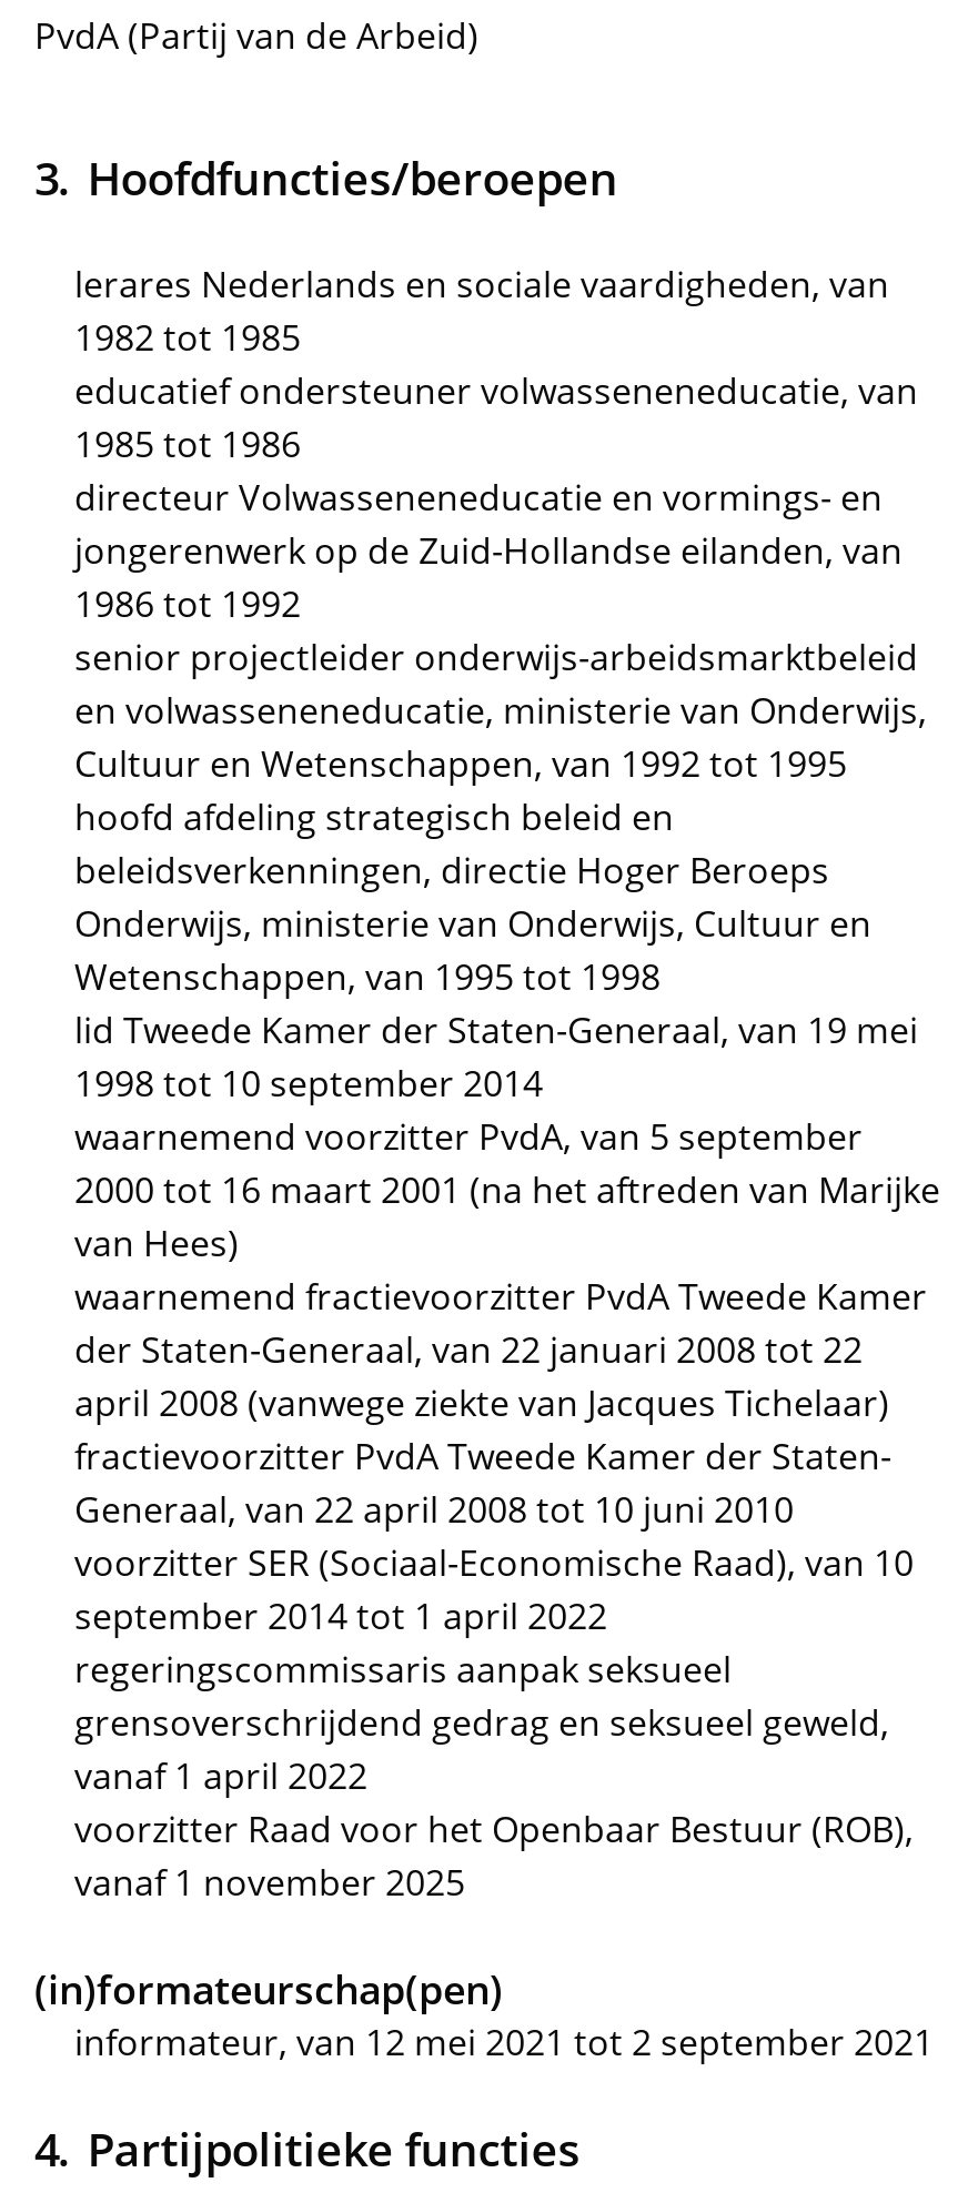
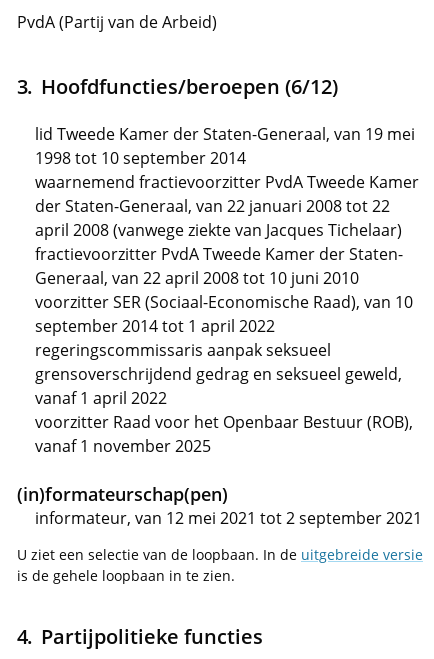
- Hoofdfuncties/beroepen
- lerares Nederlands en sociale vaardigheden, van
- 1982 tot 1985
- educatief ondersteuner volwasseneneducatie, van
- 1985 tot 1986
- directeur Volwasseneneducatie en vormings- en
- jongerenwerk op de Zuid-Hollandse eilanden, van
- 1986 tot 1992
- senior projectleider onderwijs-arbeidsmarktbeleid
- en volwasseneneducatie, ministerie van Onderwijs,
- Cultuur en Wetenschappen, van 1992 tot 1995
- hoofd afdeling strategisch beleid en
- beleidsverkenningen, directie Hoger Beroeps
- Onderwijs, ministerie van Onderwijs, Cultuur en
- Wetenschappen, van 1995 tot 1998
+ Hoofdfuncties/beroepen (6/12)

- waarnemend voorzitter PvdA, van 5 september
- 2000 tot 16 maart 2001 (na het aftreden van Marijke
- van Hees)

moved up: waarnemend fractievoorzitter PvdA Tweede Kamer | der Staten-Generaal, van 22 januari 2008 tot 22 | april 2008 (vanwege ziekte van Jacques Tichelaar) | ... | (in)formateurschap(pen) | informateur, van 12 mei 2021 tot 2 september 2021

+ U ziet een selectie van de loopbaan. In de uitgebreide versie
+ is de gehele loopbaan in te zien.
